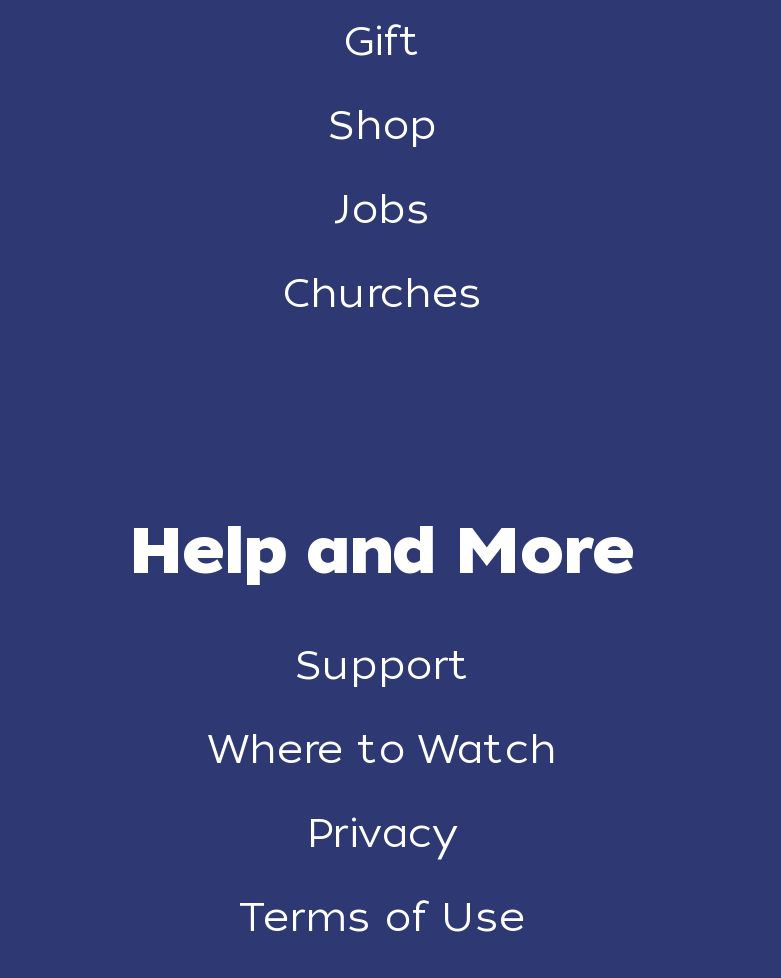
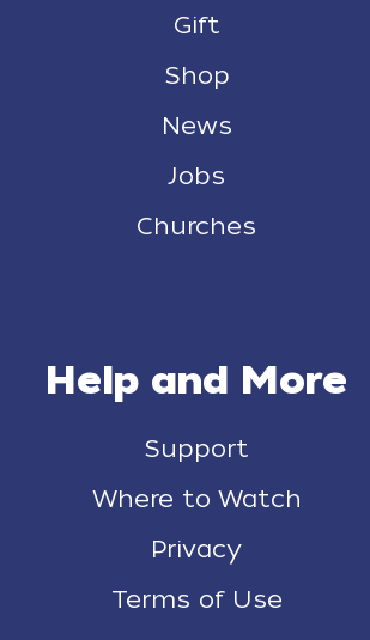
+ News
